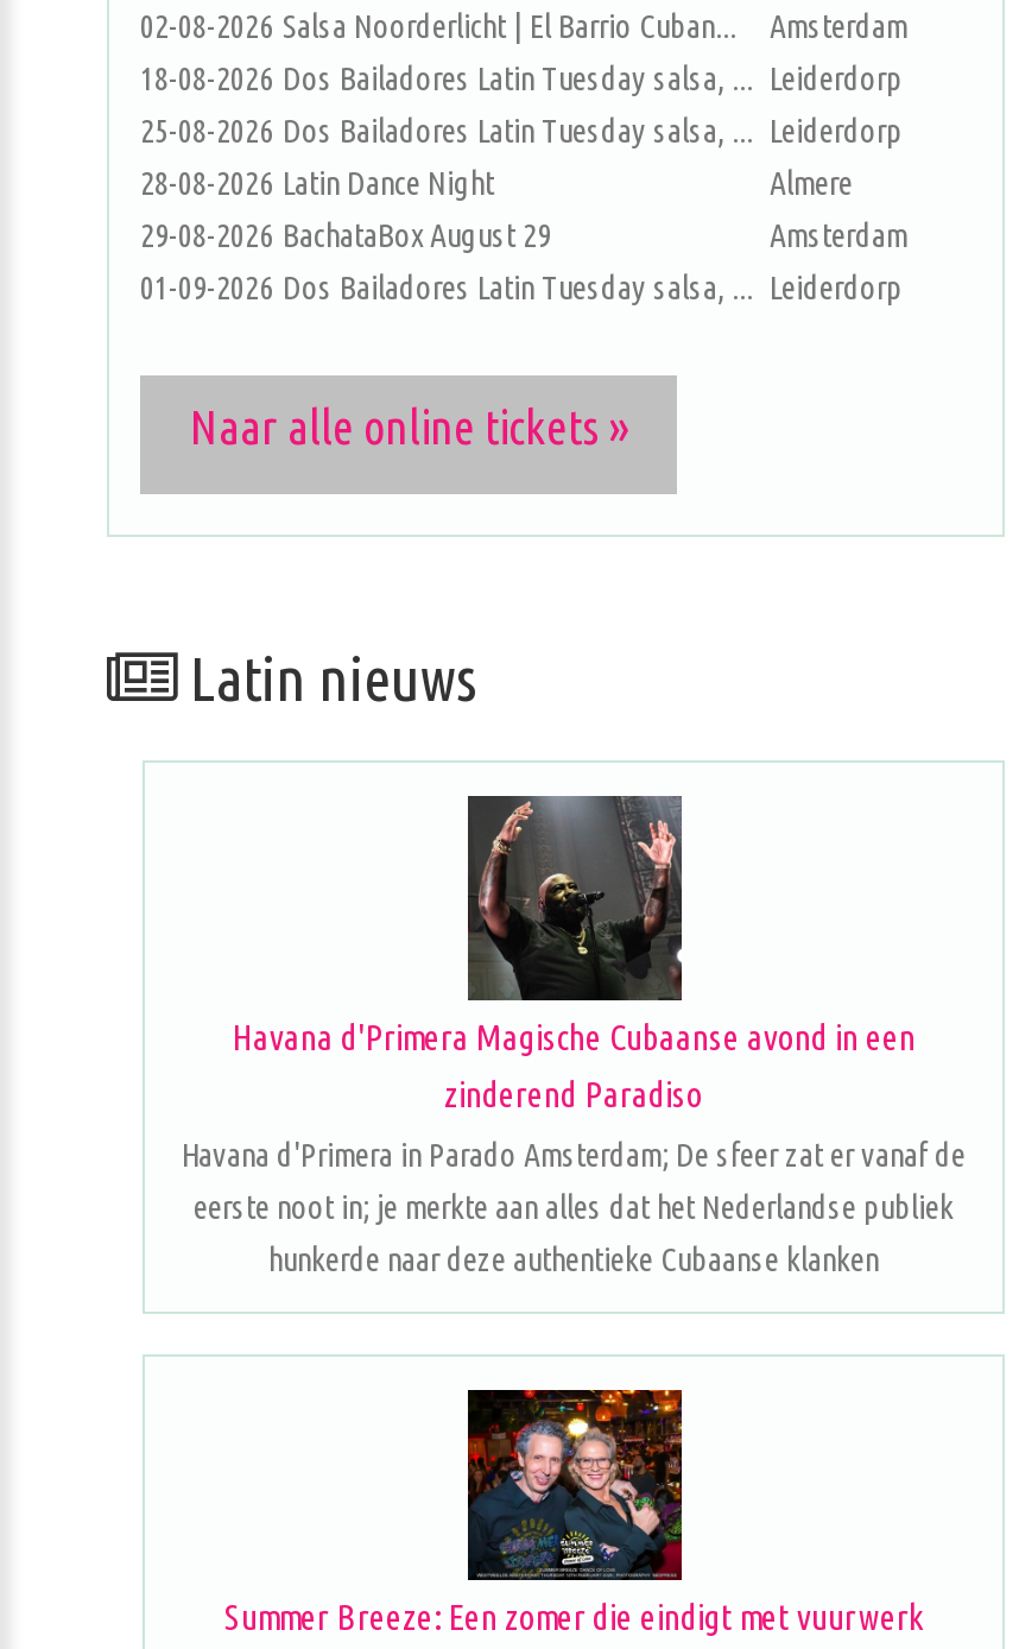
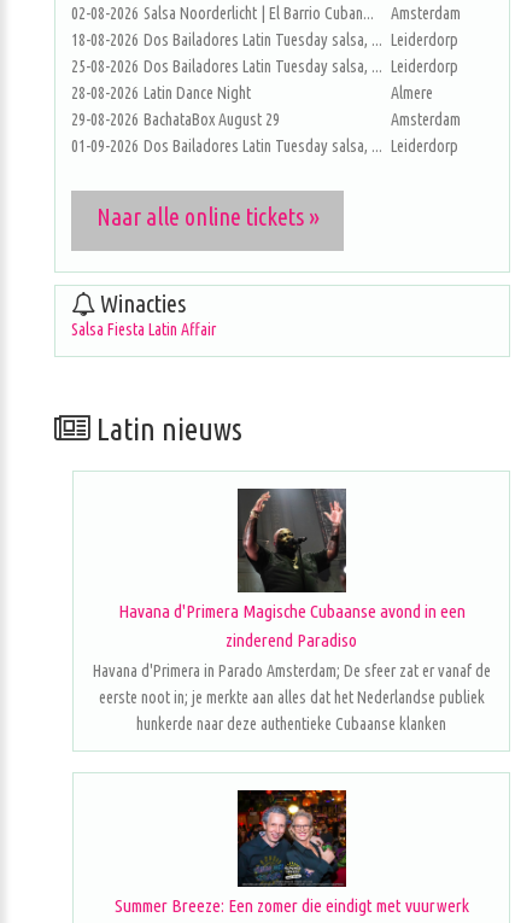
+ Winacties
+ Salsa Fiesta Latin Affair
